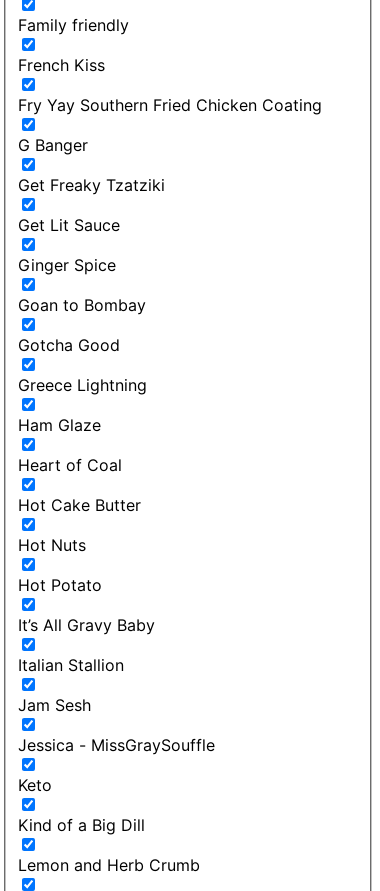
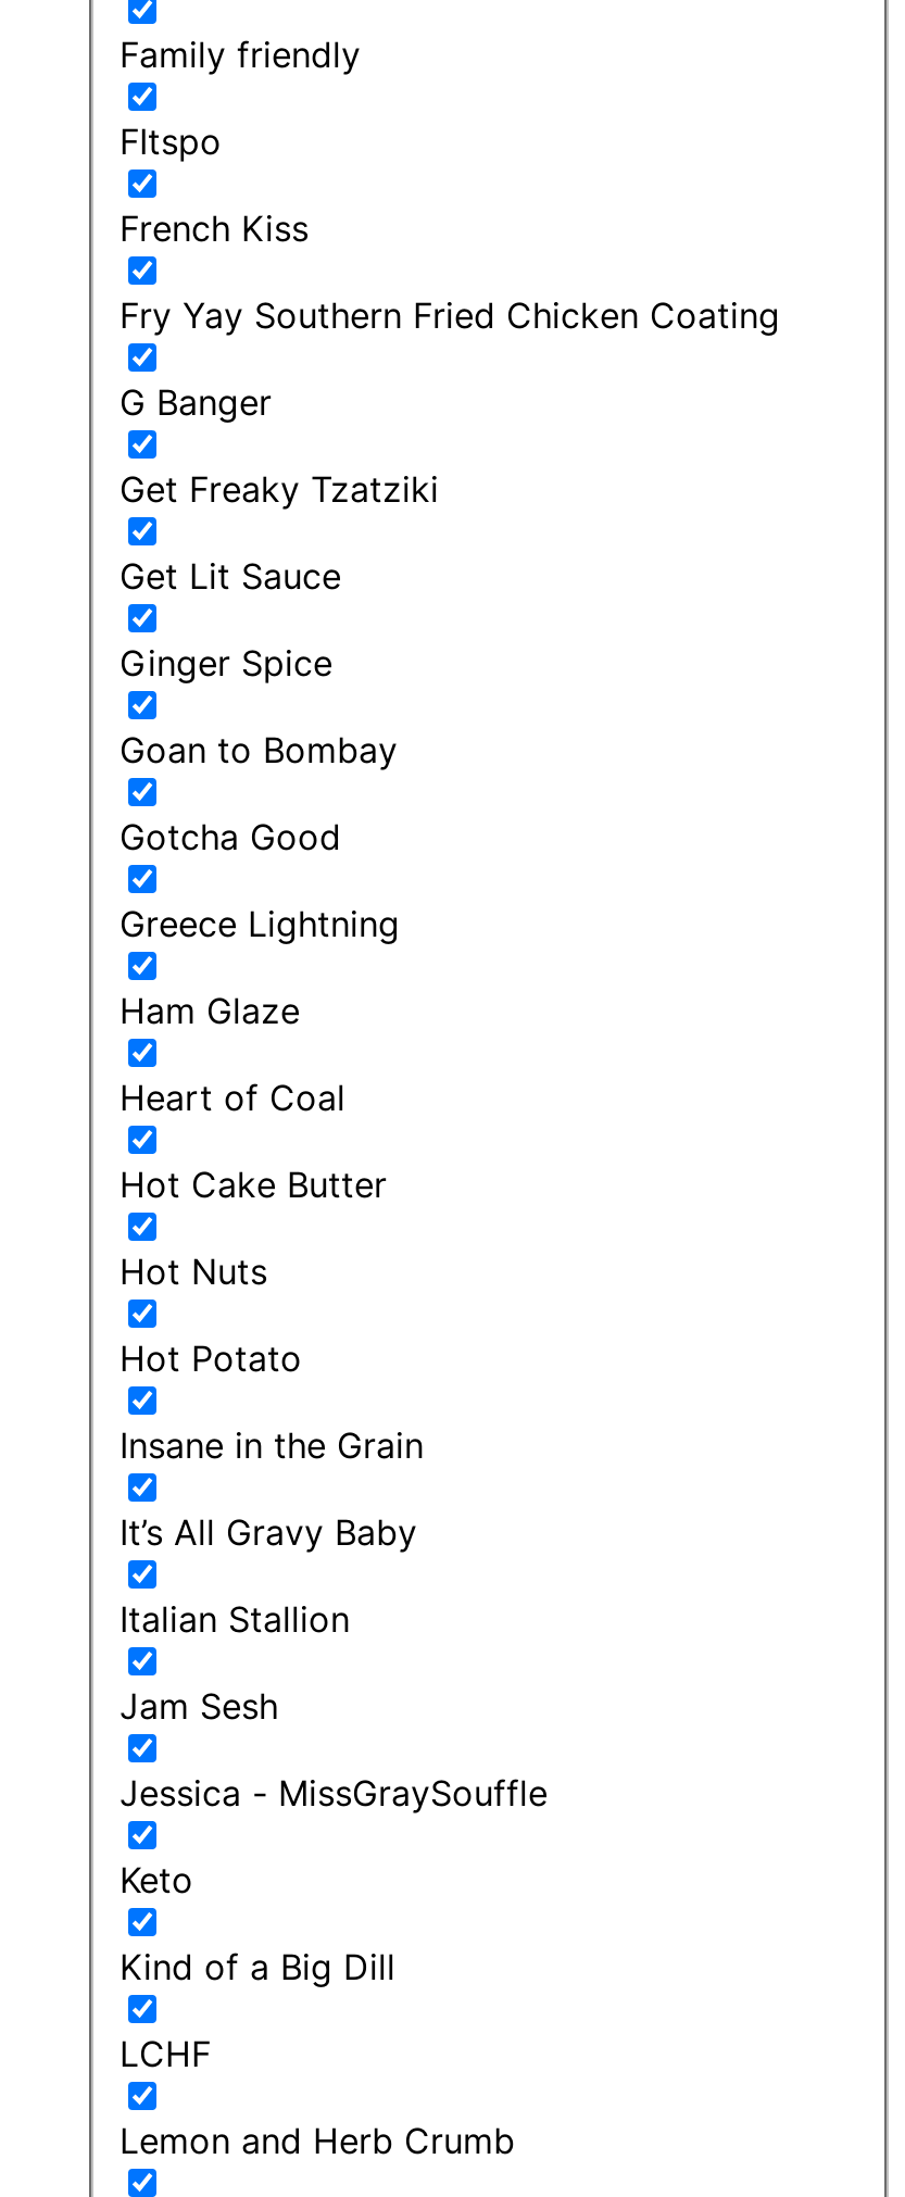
+ FItspo

+ Insane in the Grain

+ LCHF
